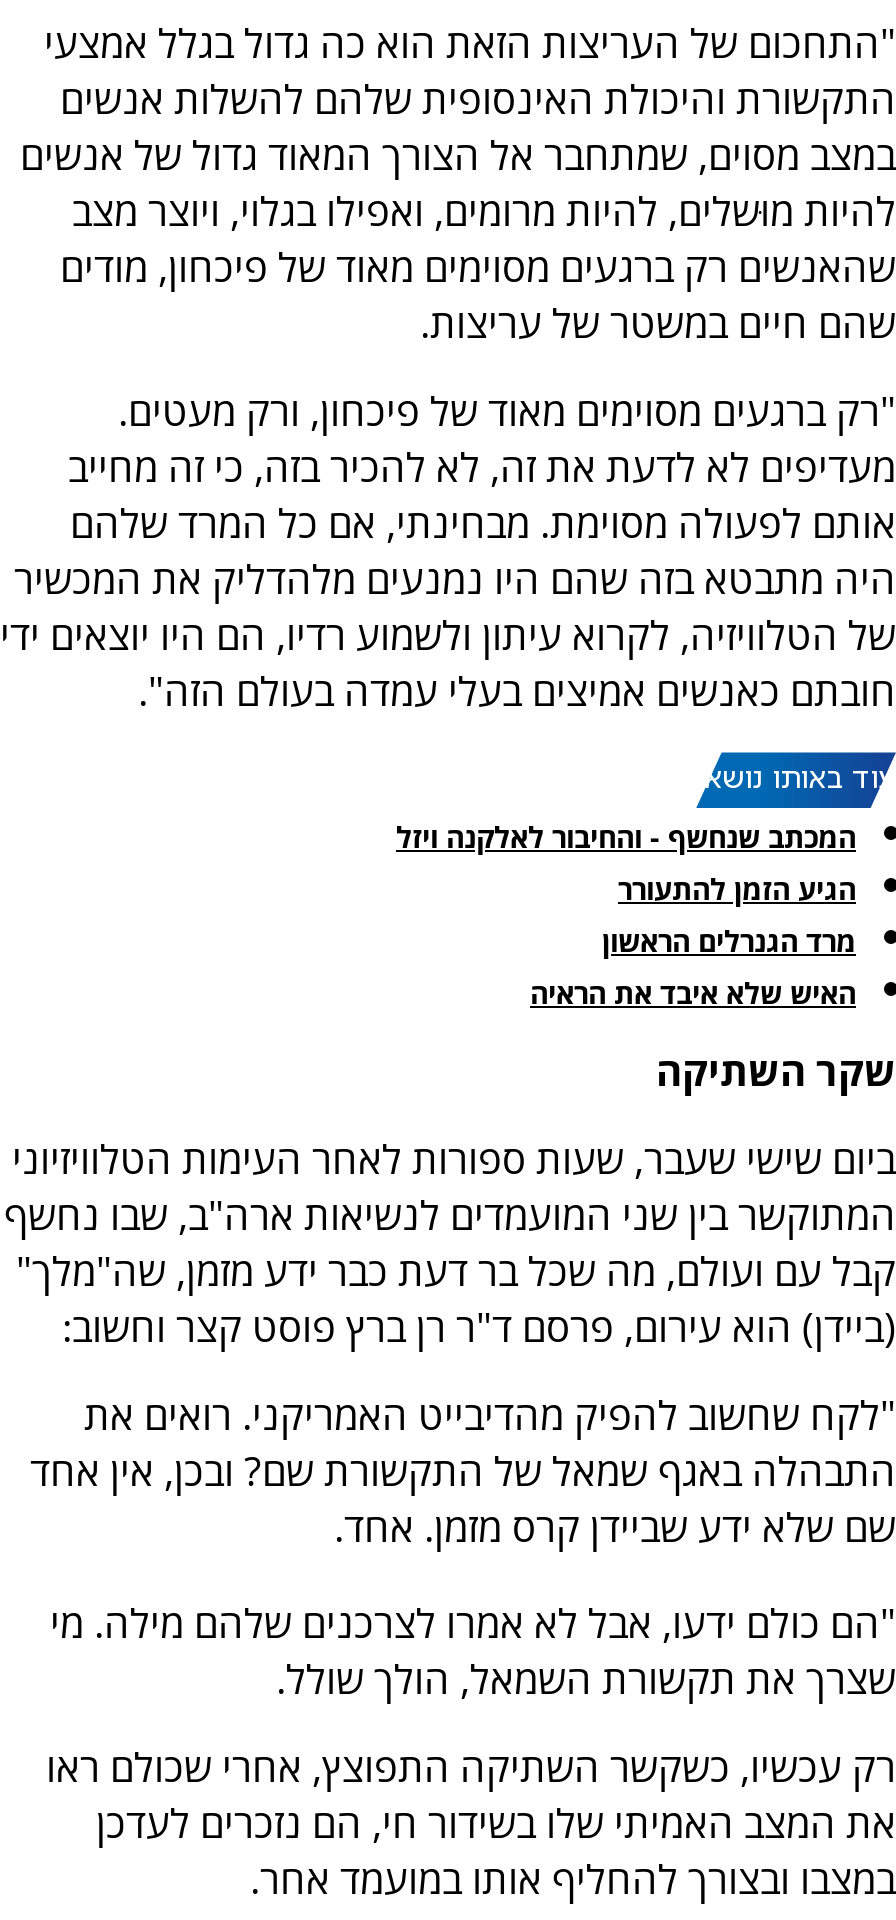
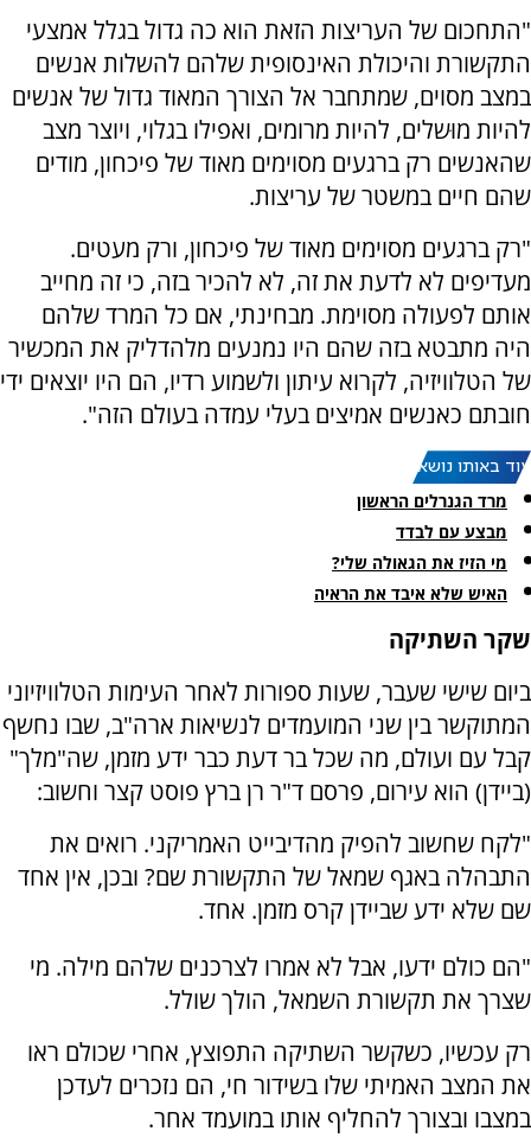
- המכתב שנחשף - והחיבור לאלקנה ויזל
- הגיע הזמן להתעורר

moved up: מרד הגנרלים הראשון

+ מבצע עם לבדד
+ מי הזיז את הגאולה שלי?
